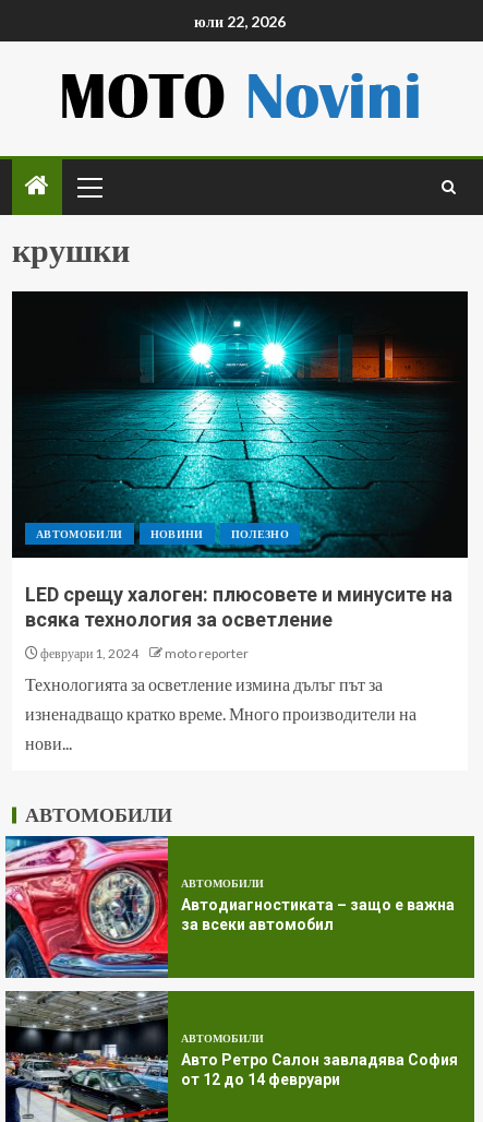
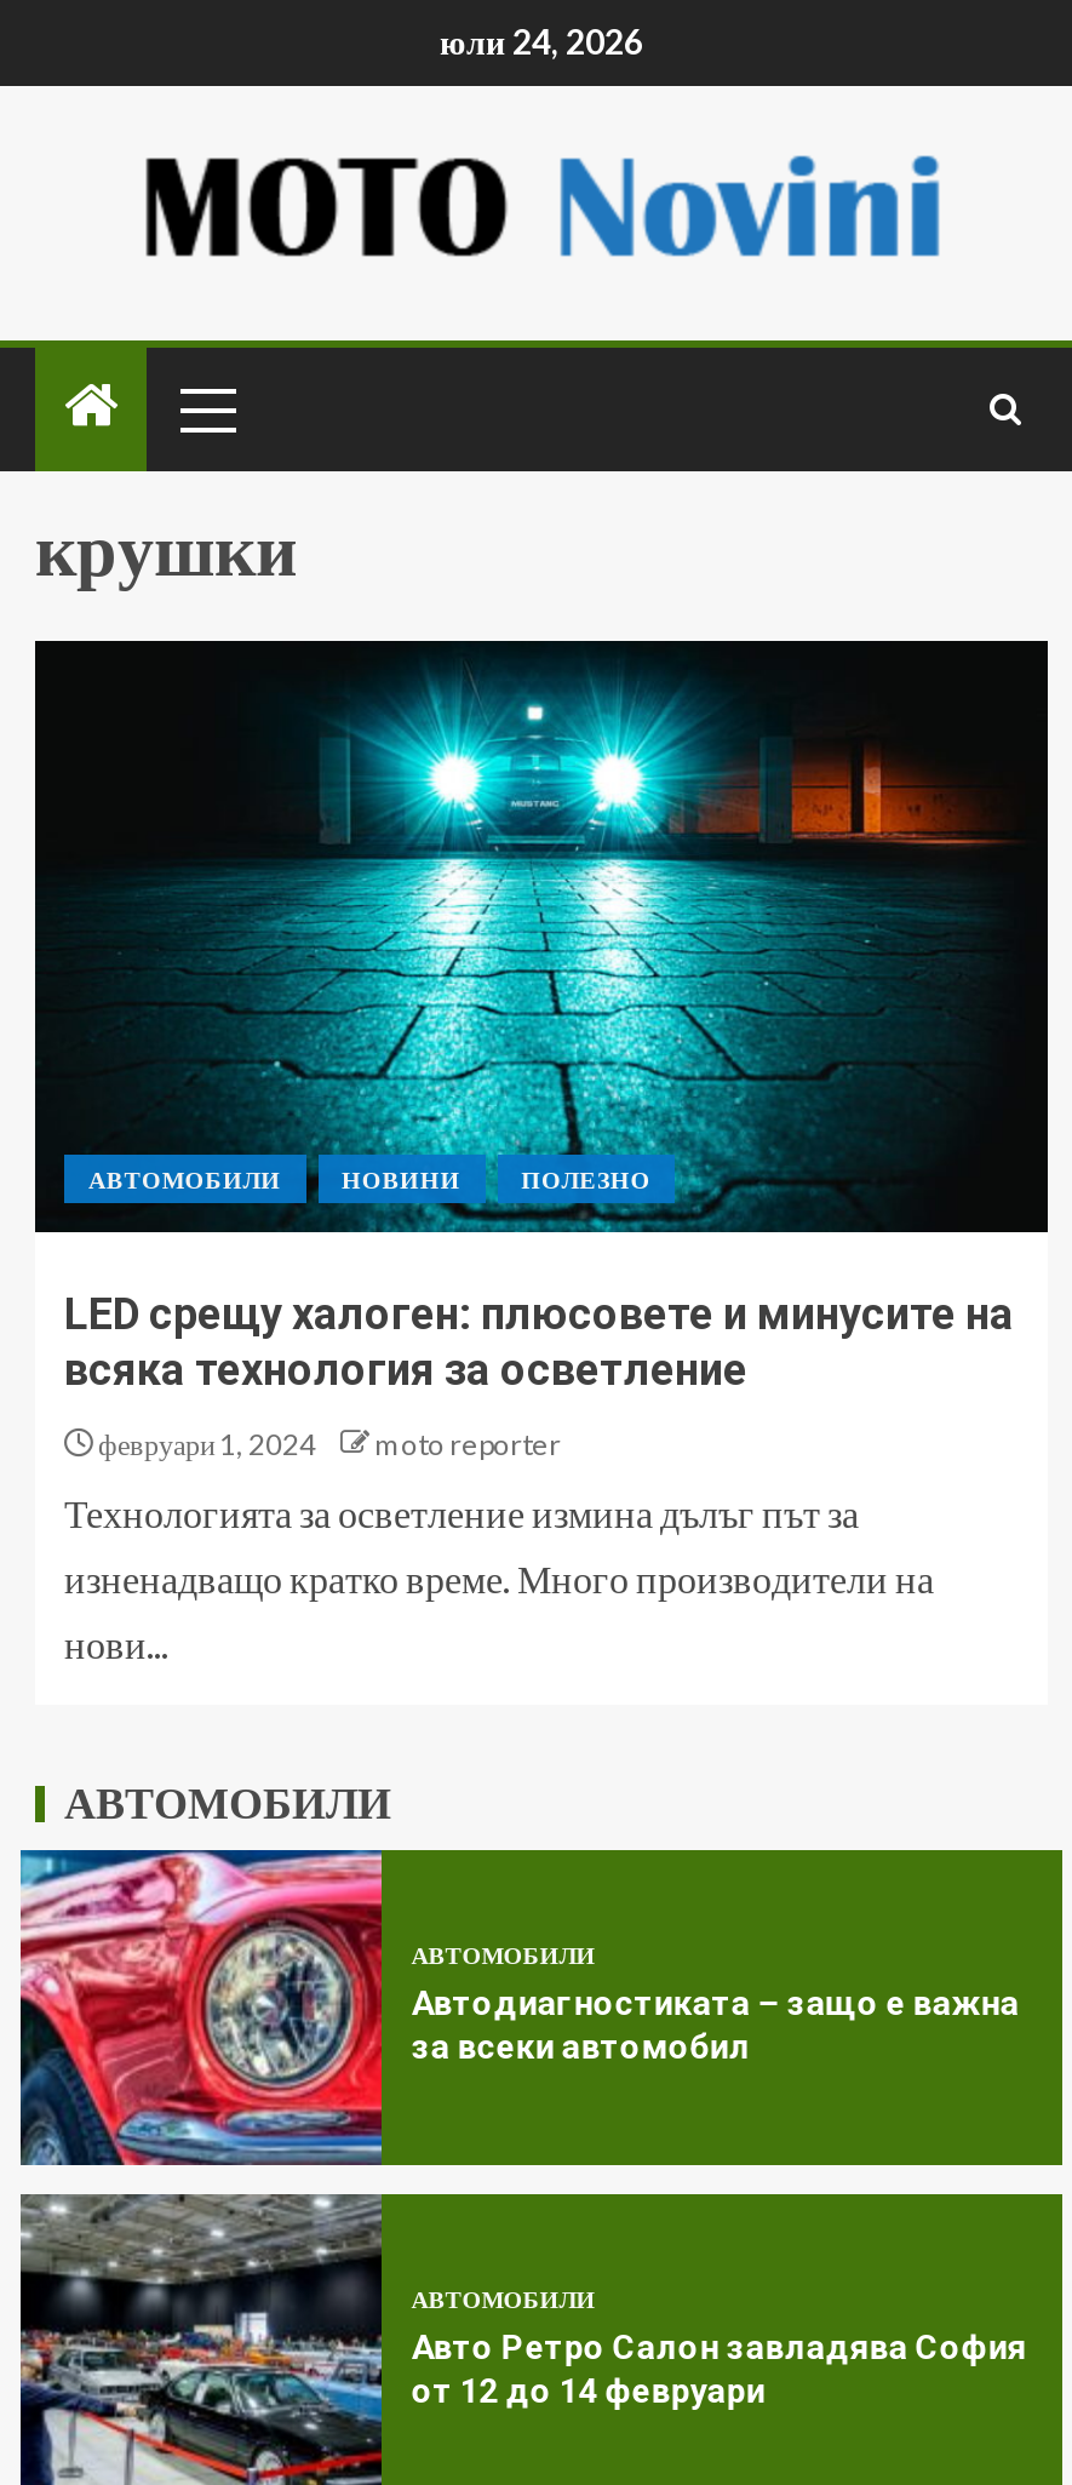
- юли 22, 2026
+ юли 24, 2026
